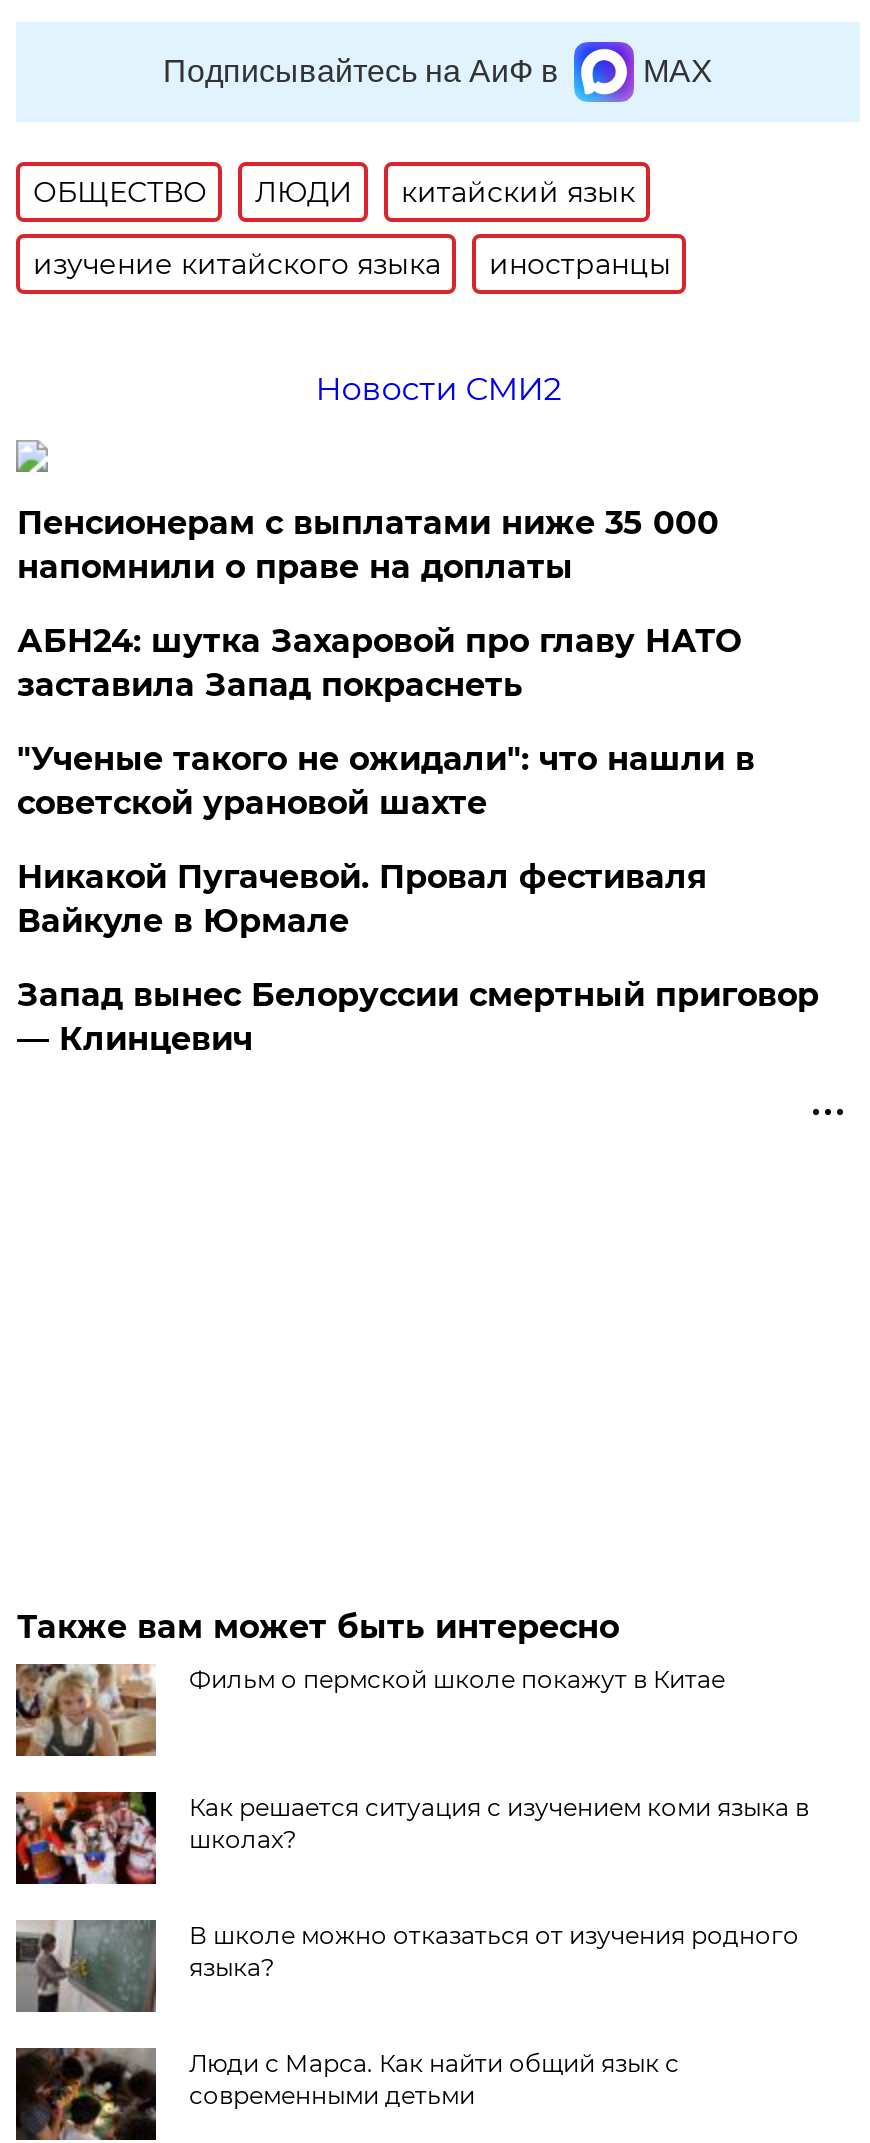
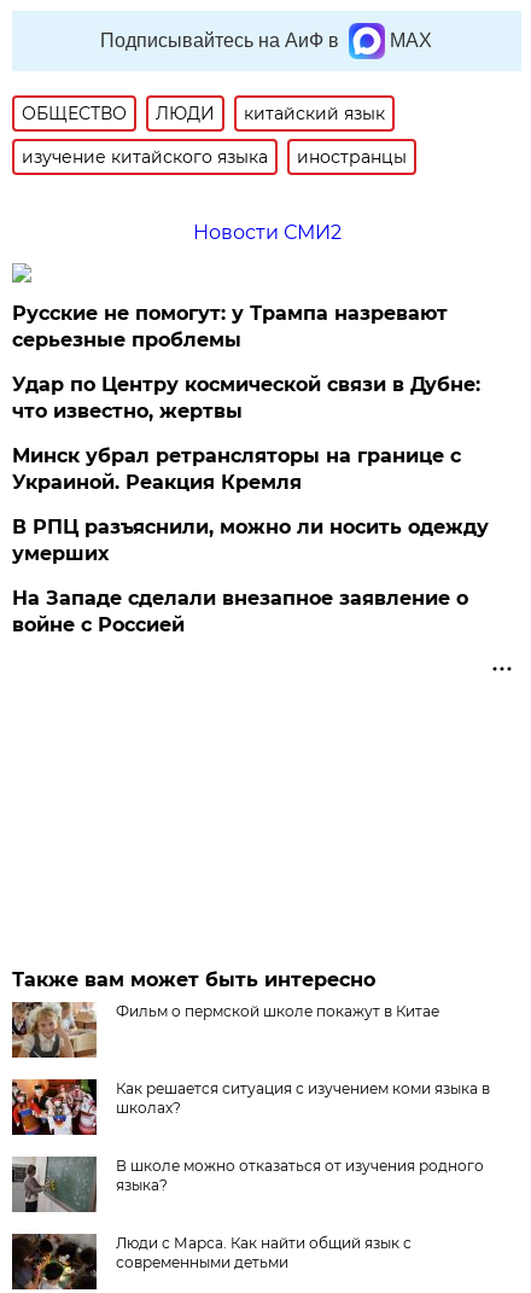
- Пенсионерам с выплатами ниже 35 000
- напомнили о праве на доплаты
+ Русские не помогут: у Трампа назревают
+ серьезные проблемы

- АБН24: шутка Захаровой про главу НАТО
- заставила Запад покраснеть
+ Удар по Центру космической связи в Дубне:
+ что известно, жертвы

- "Ученые такого не ожидали": что нашли в
- советской урановой шахте
+ Минск убрал ретрансляторы на границе с
+ Украиной. Реакция Кремля

- Никакой Пугачевой. Провал фестиваля
- Вайкуле в Юрмале
+ В РПЦ разъяснили, можно ли носить одежду
+ умерших

- Запад вынес Белоруссии смертный приговор
- — Клинцевич
+ На Западе сделали внезапное заявление о
+ войне с Россией
